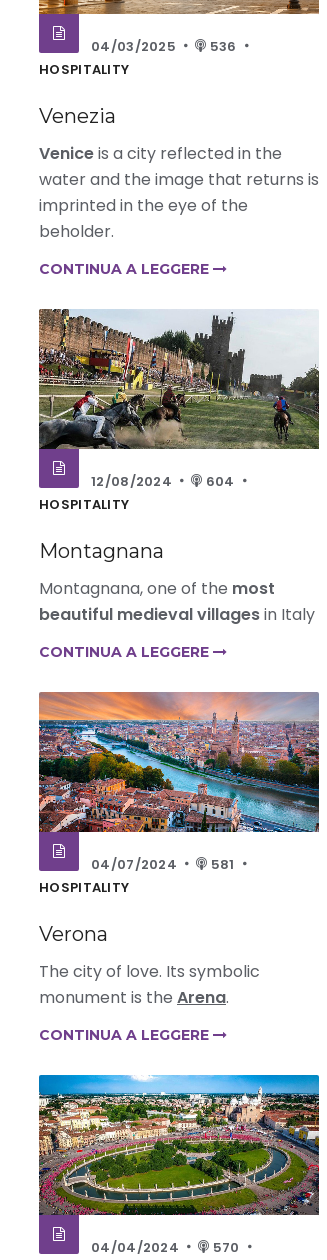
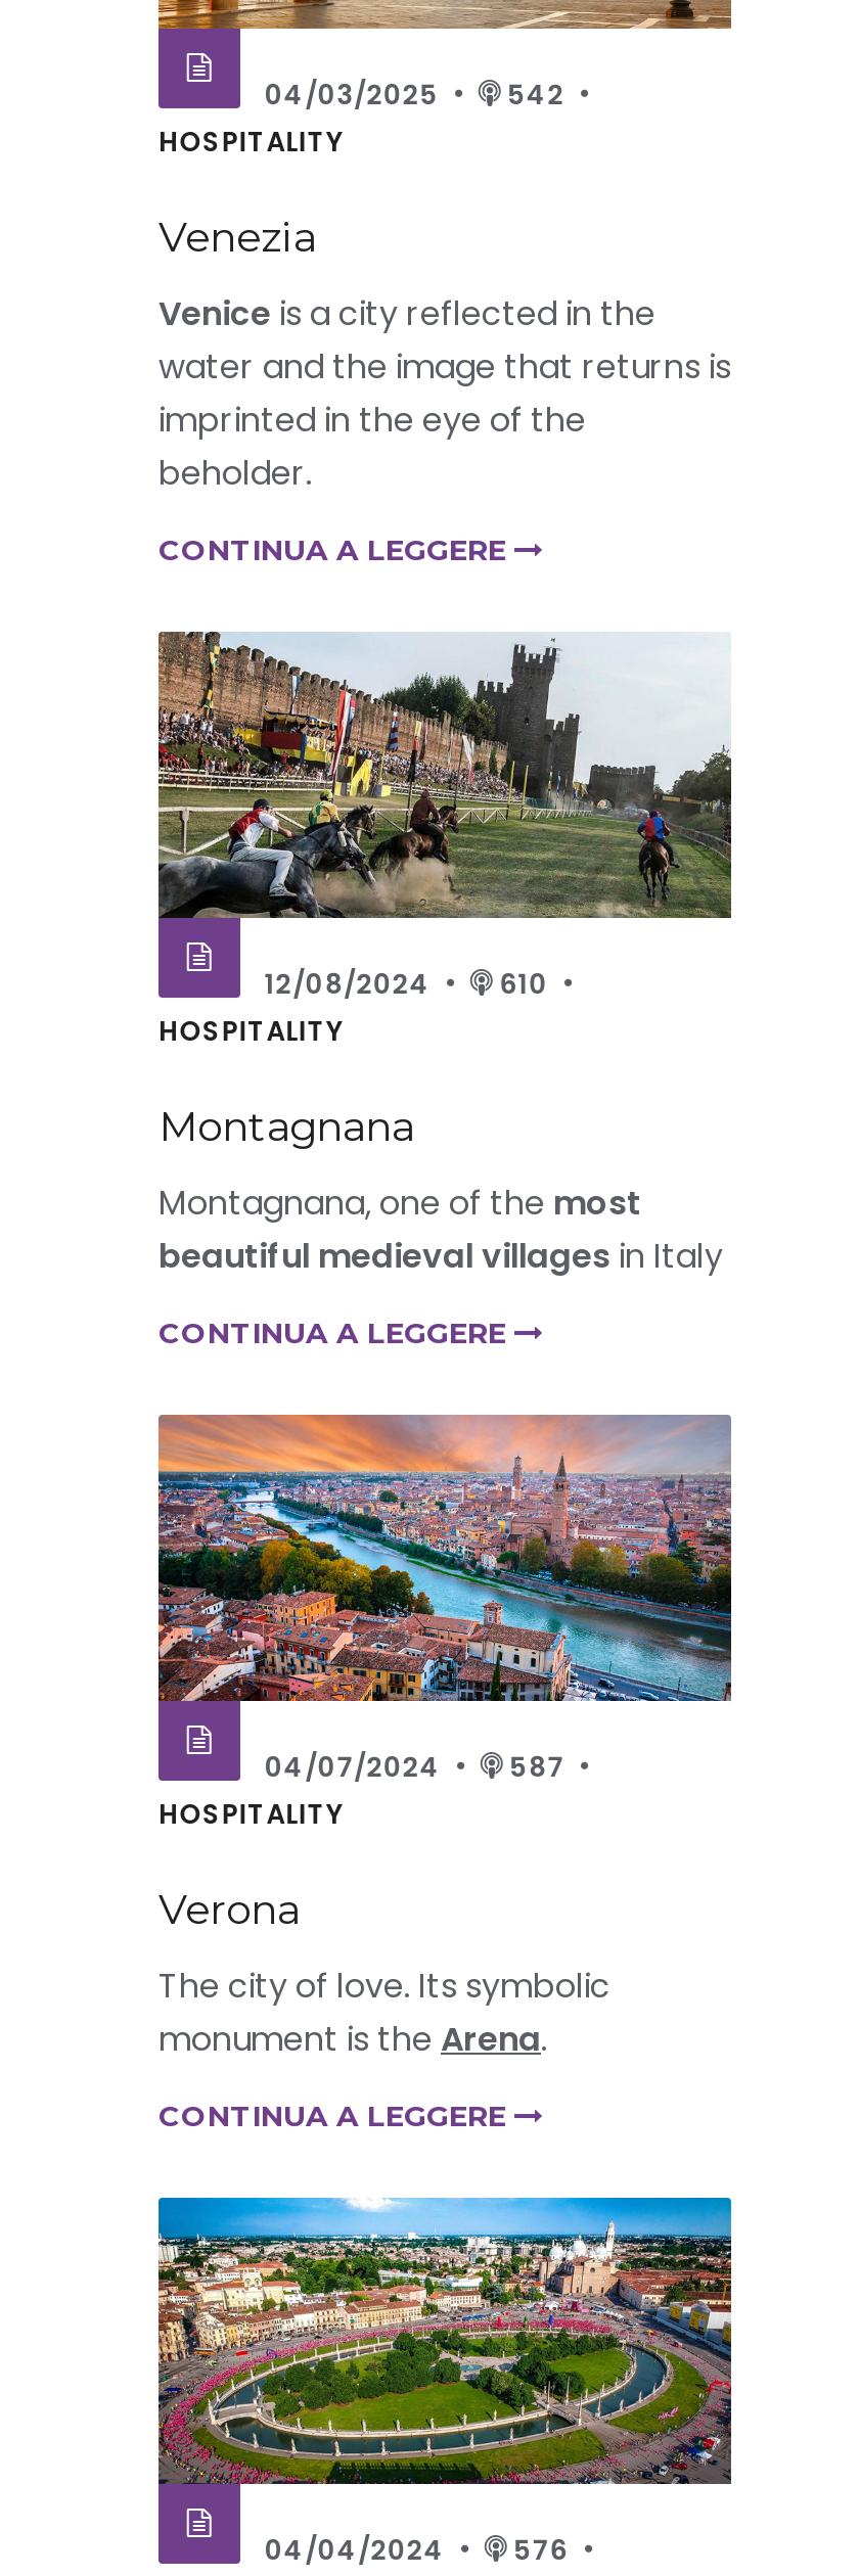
- 04/03/2025 536
+ 04/03/2025 542

- 12/08/2024 604
+ 12/08/2024 610

- 04/07/2024 581
+ 04/07/2024 587

- 04/04/2024 570
+ 04/04/2024 576
